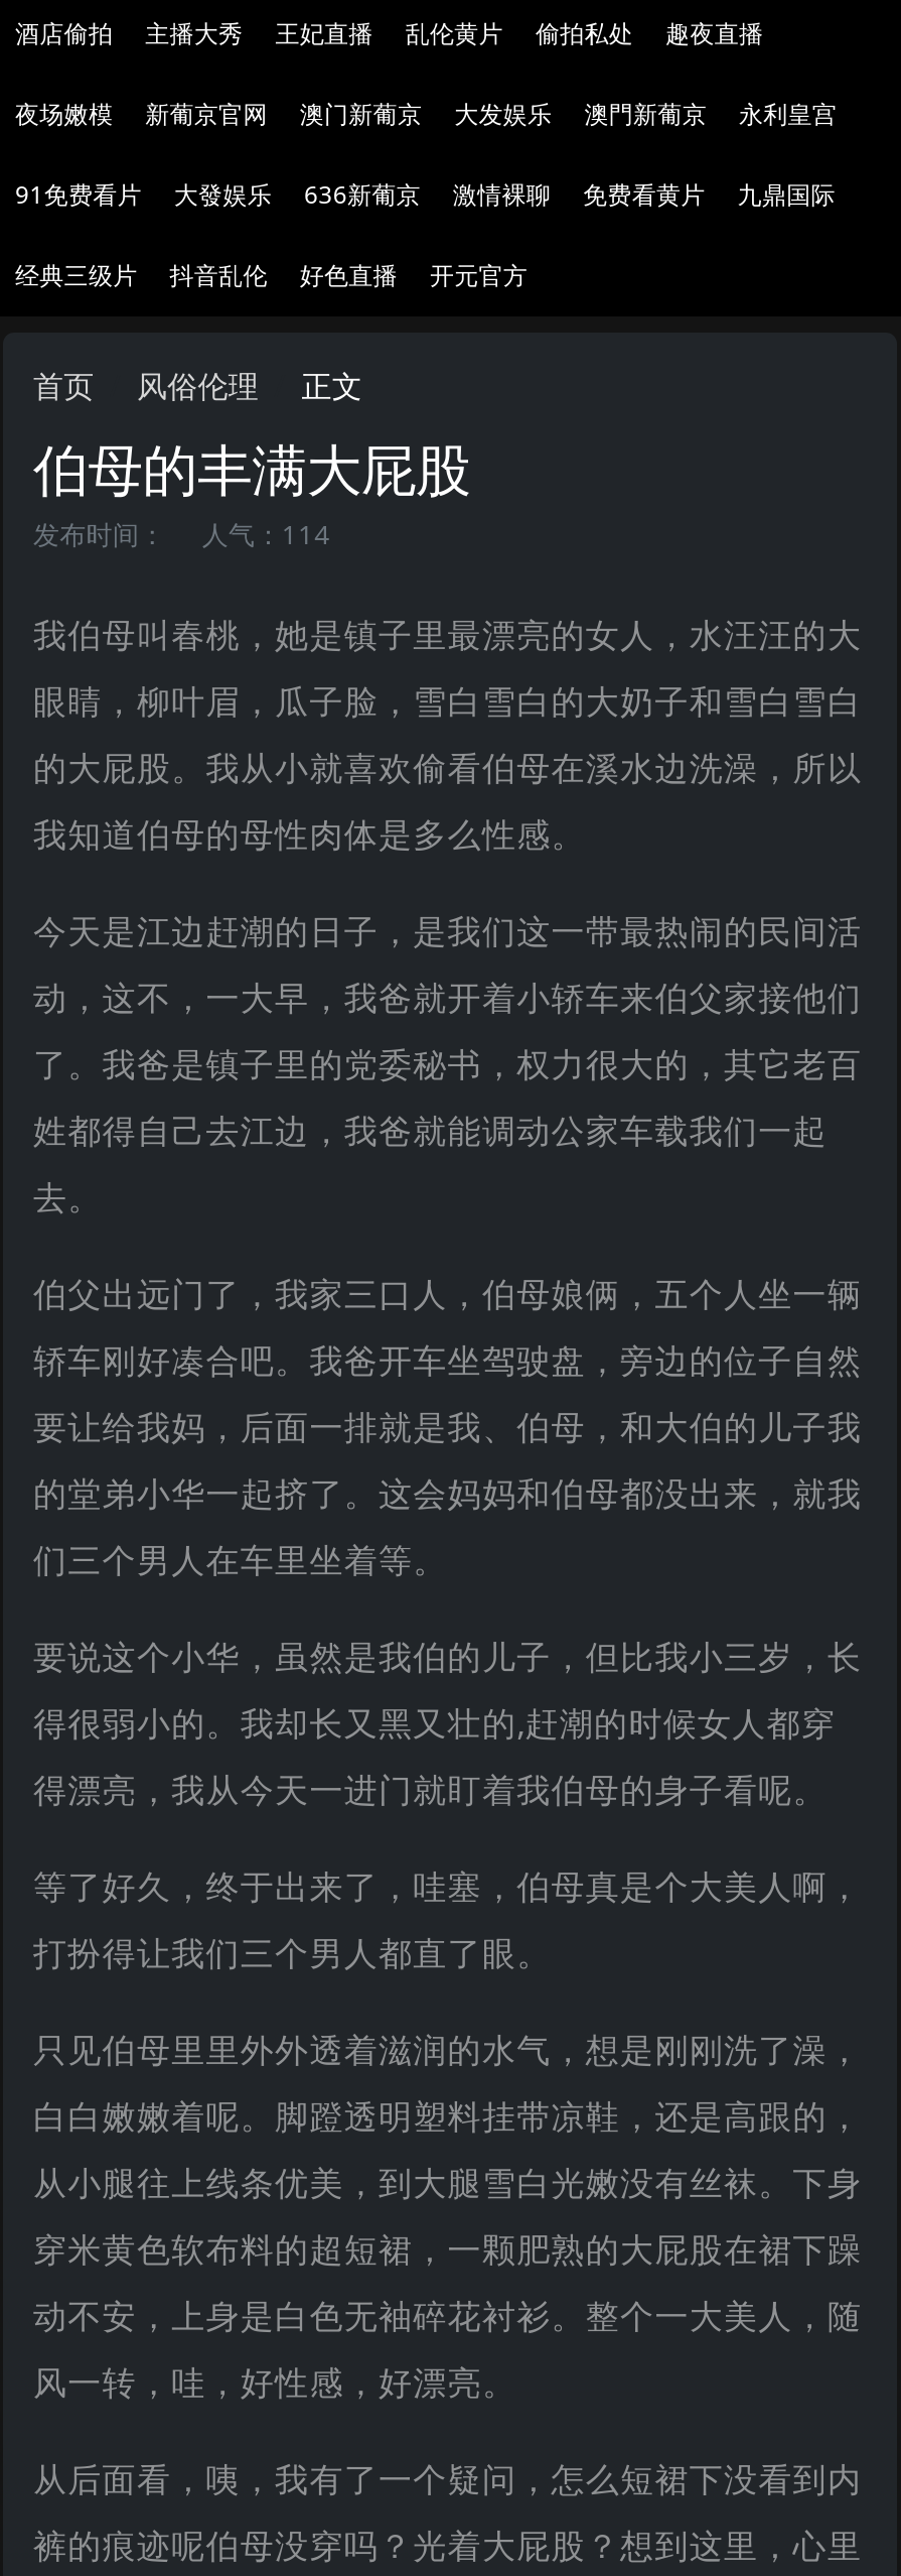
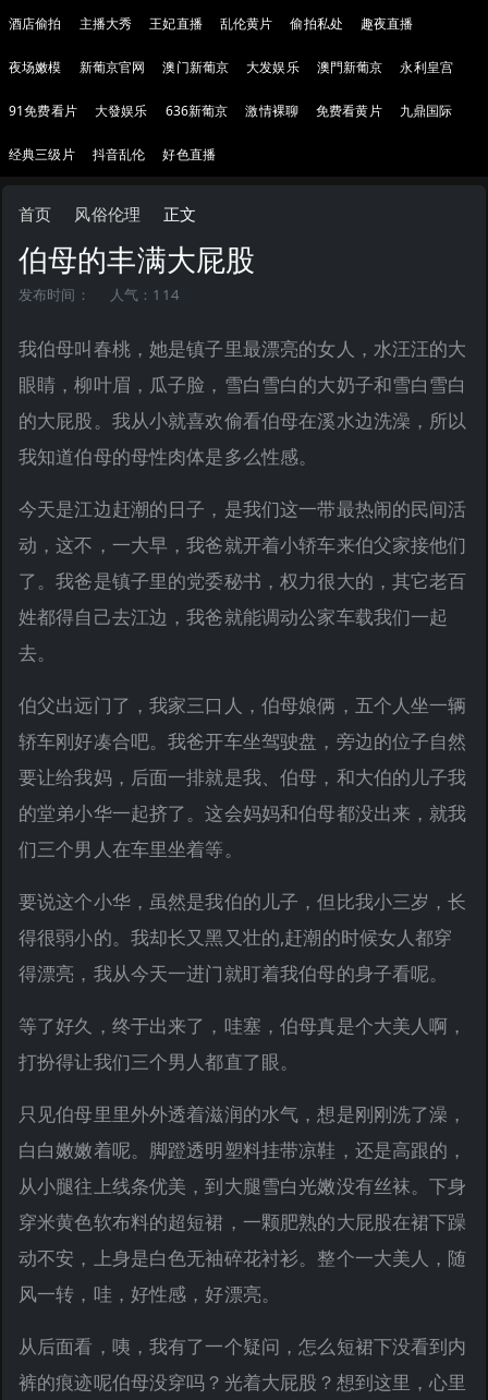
- 开元官方
